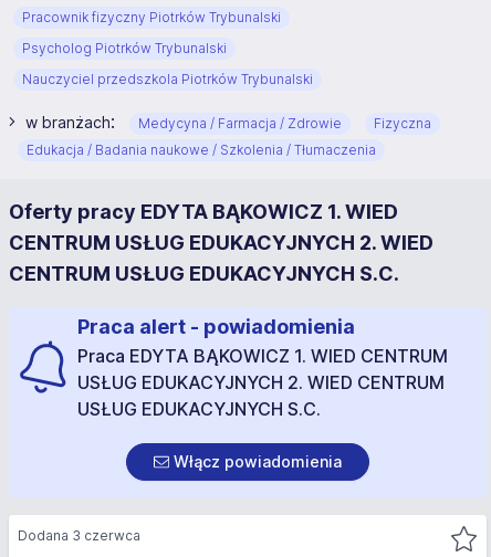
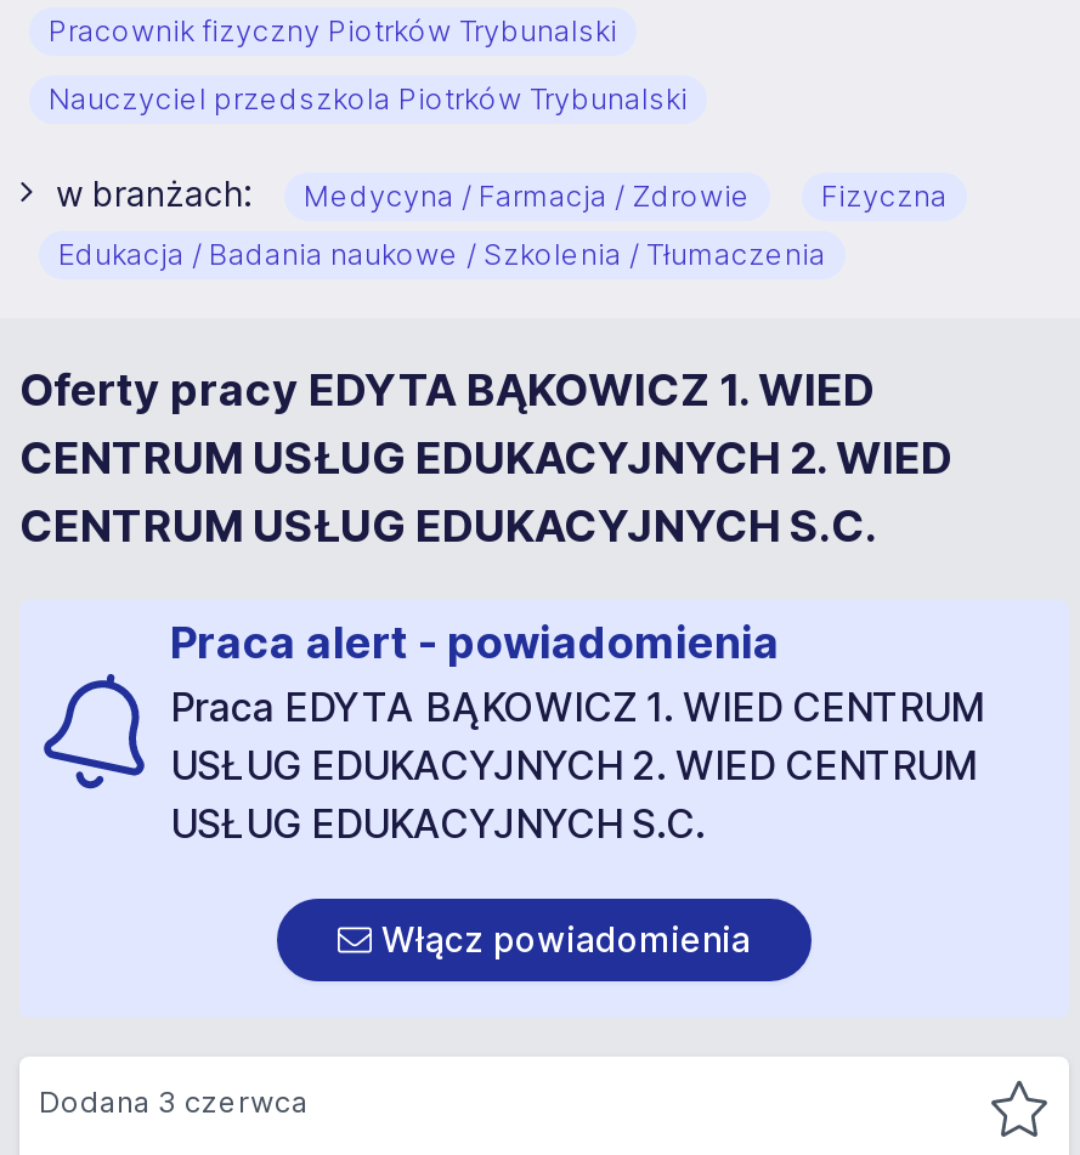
- Psycholog Piotrków Trybunalski
